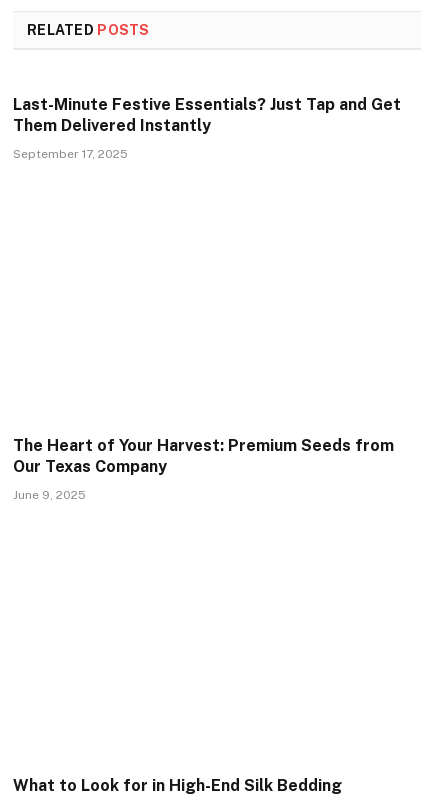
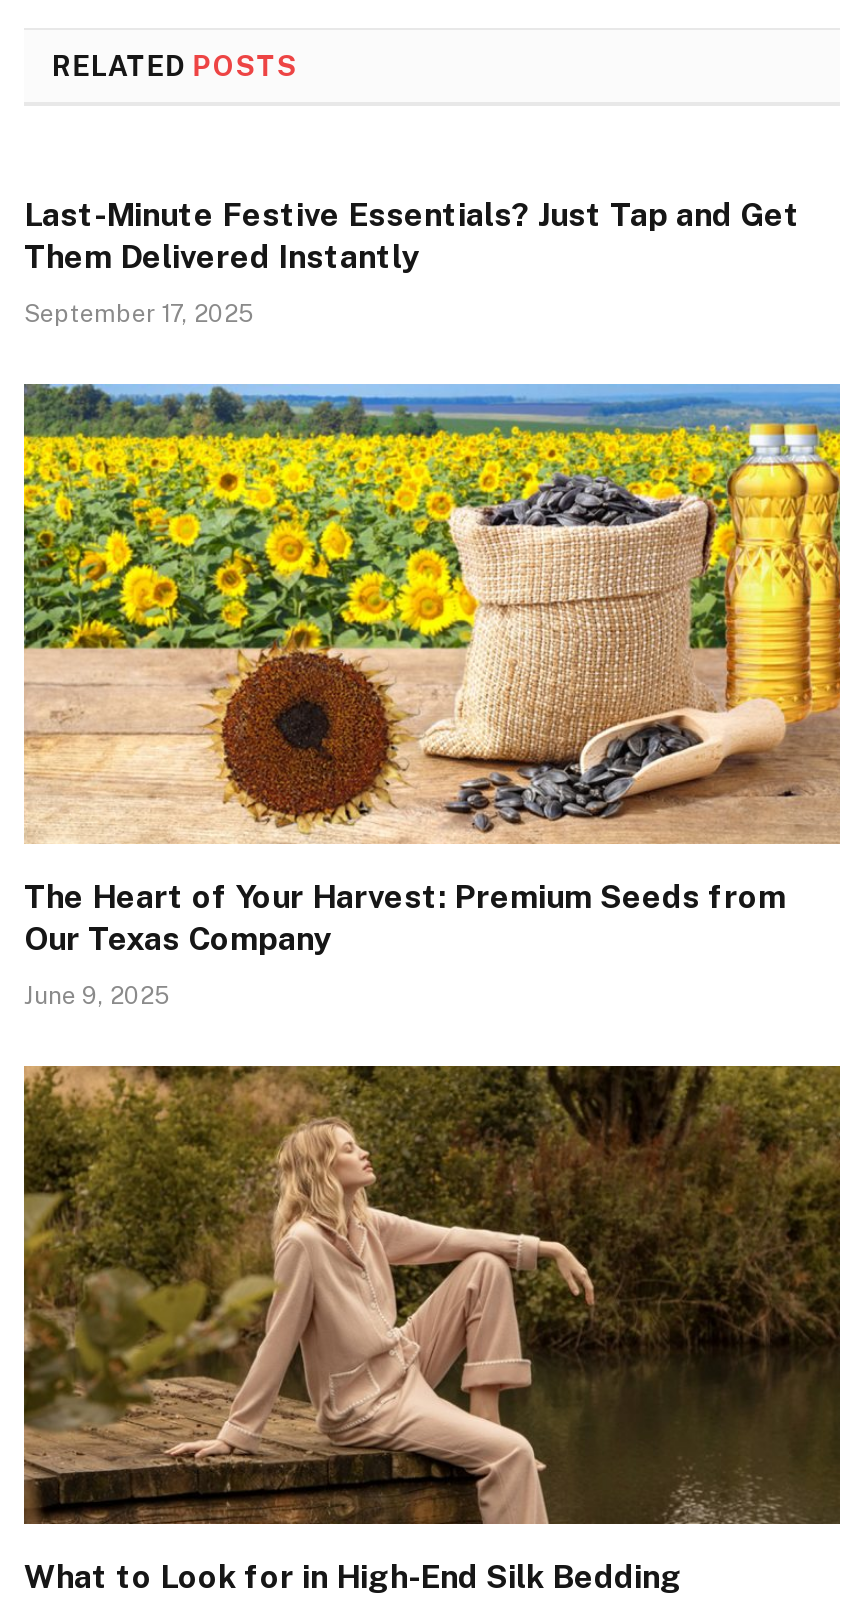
+ [image]

+ [image]
